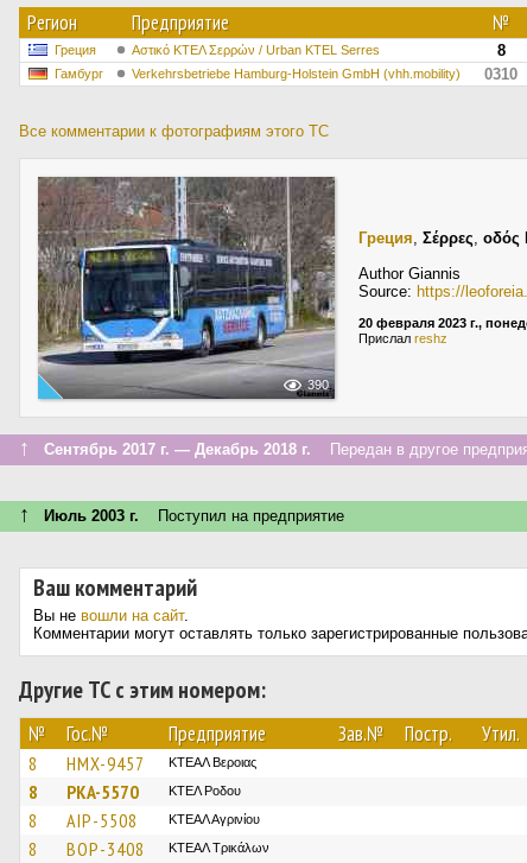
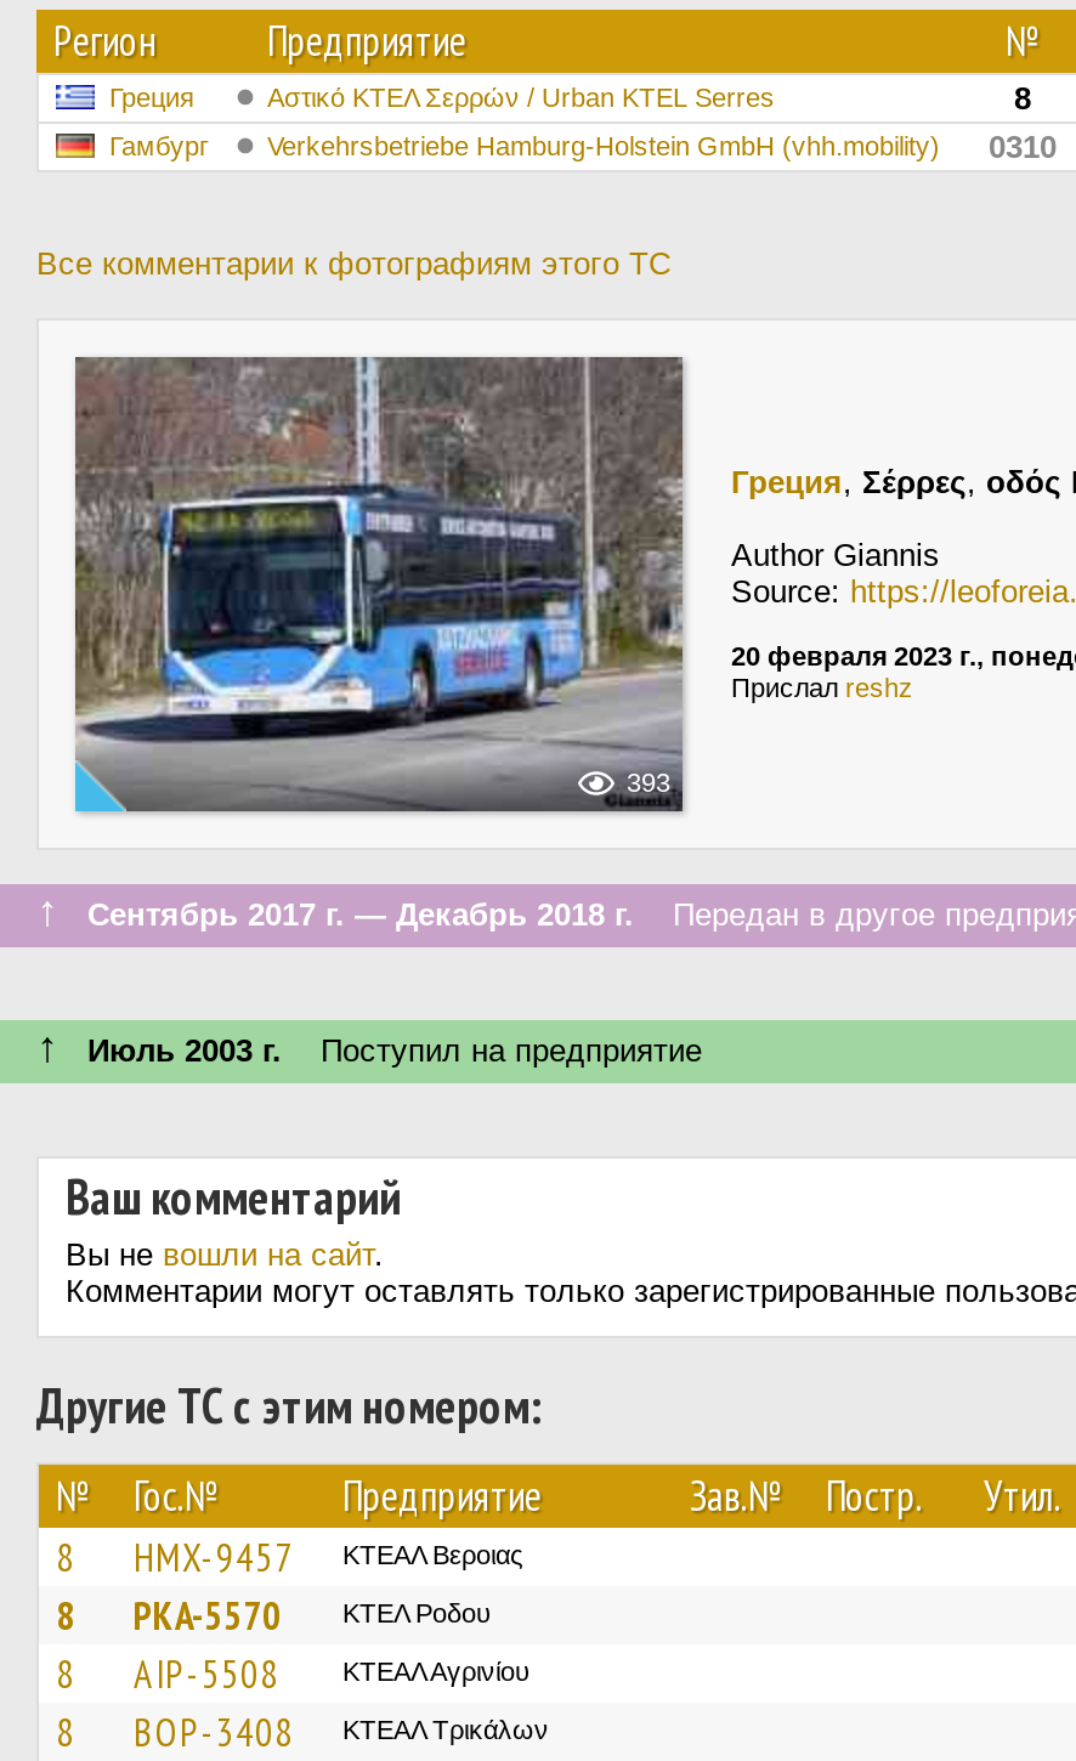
- 390
+ 393
